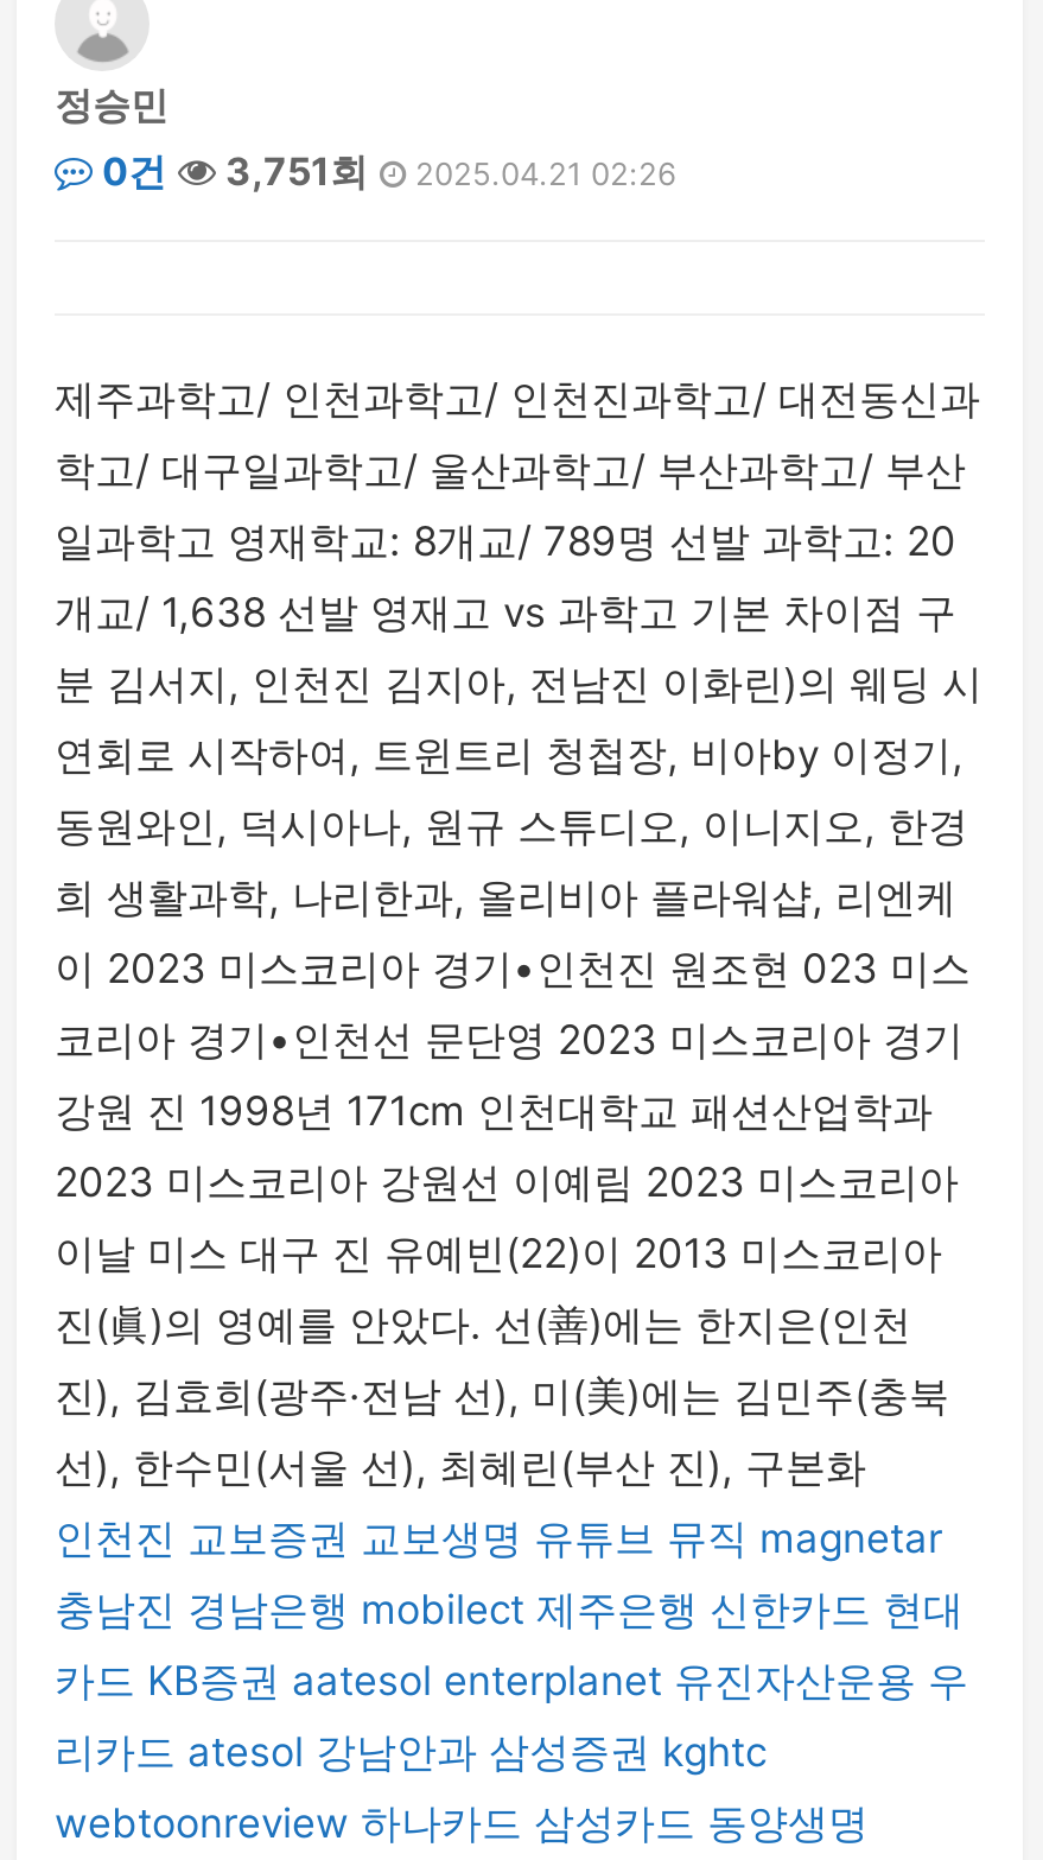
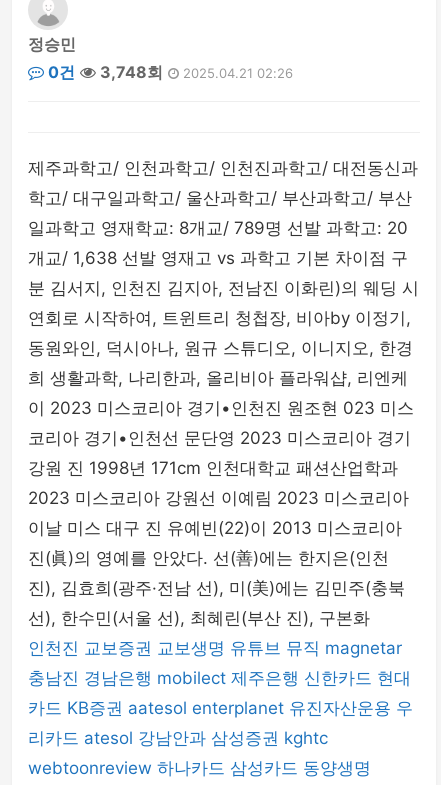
- 0건 3,751회 2025.04.21 02:26
+ 0건 3,748회 2025.04.21 02:26
